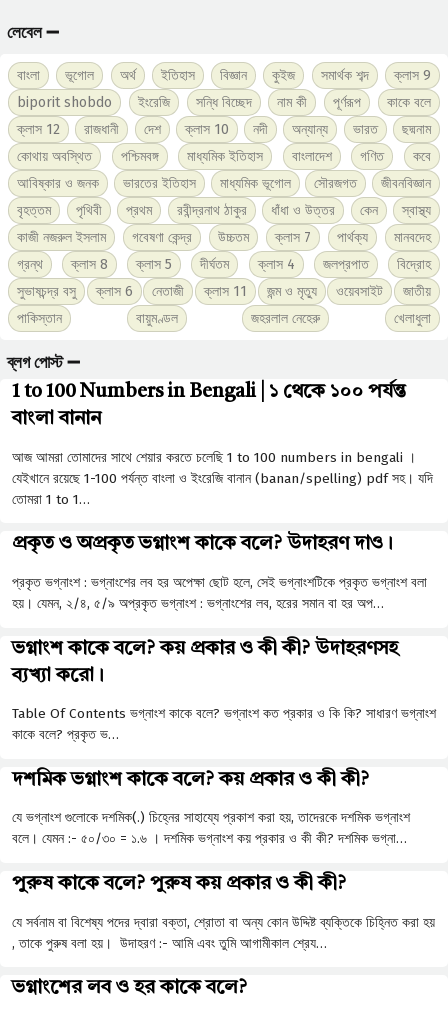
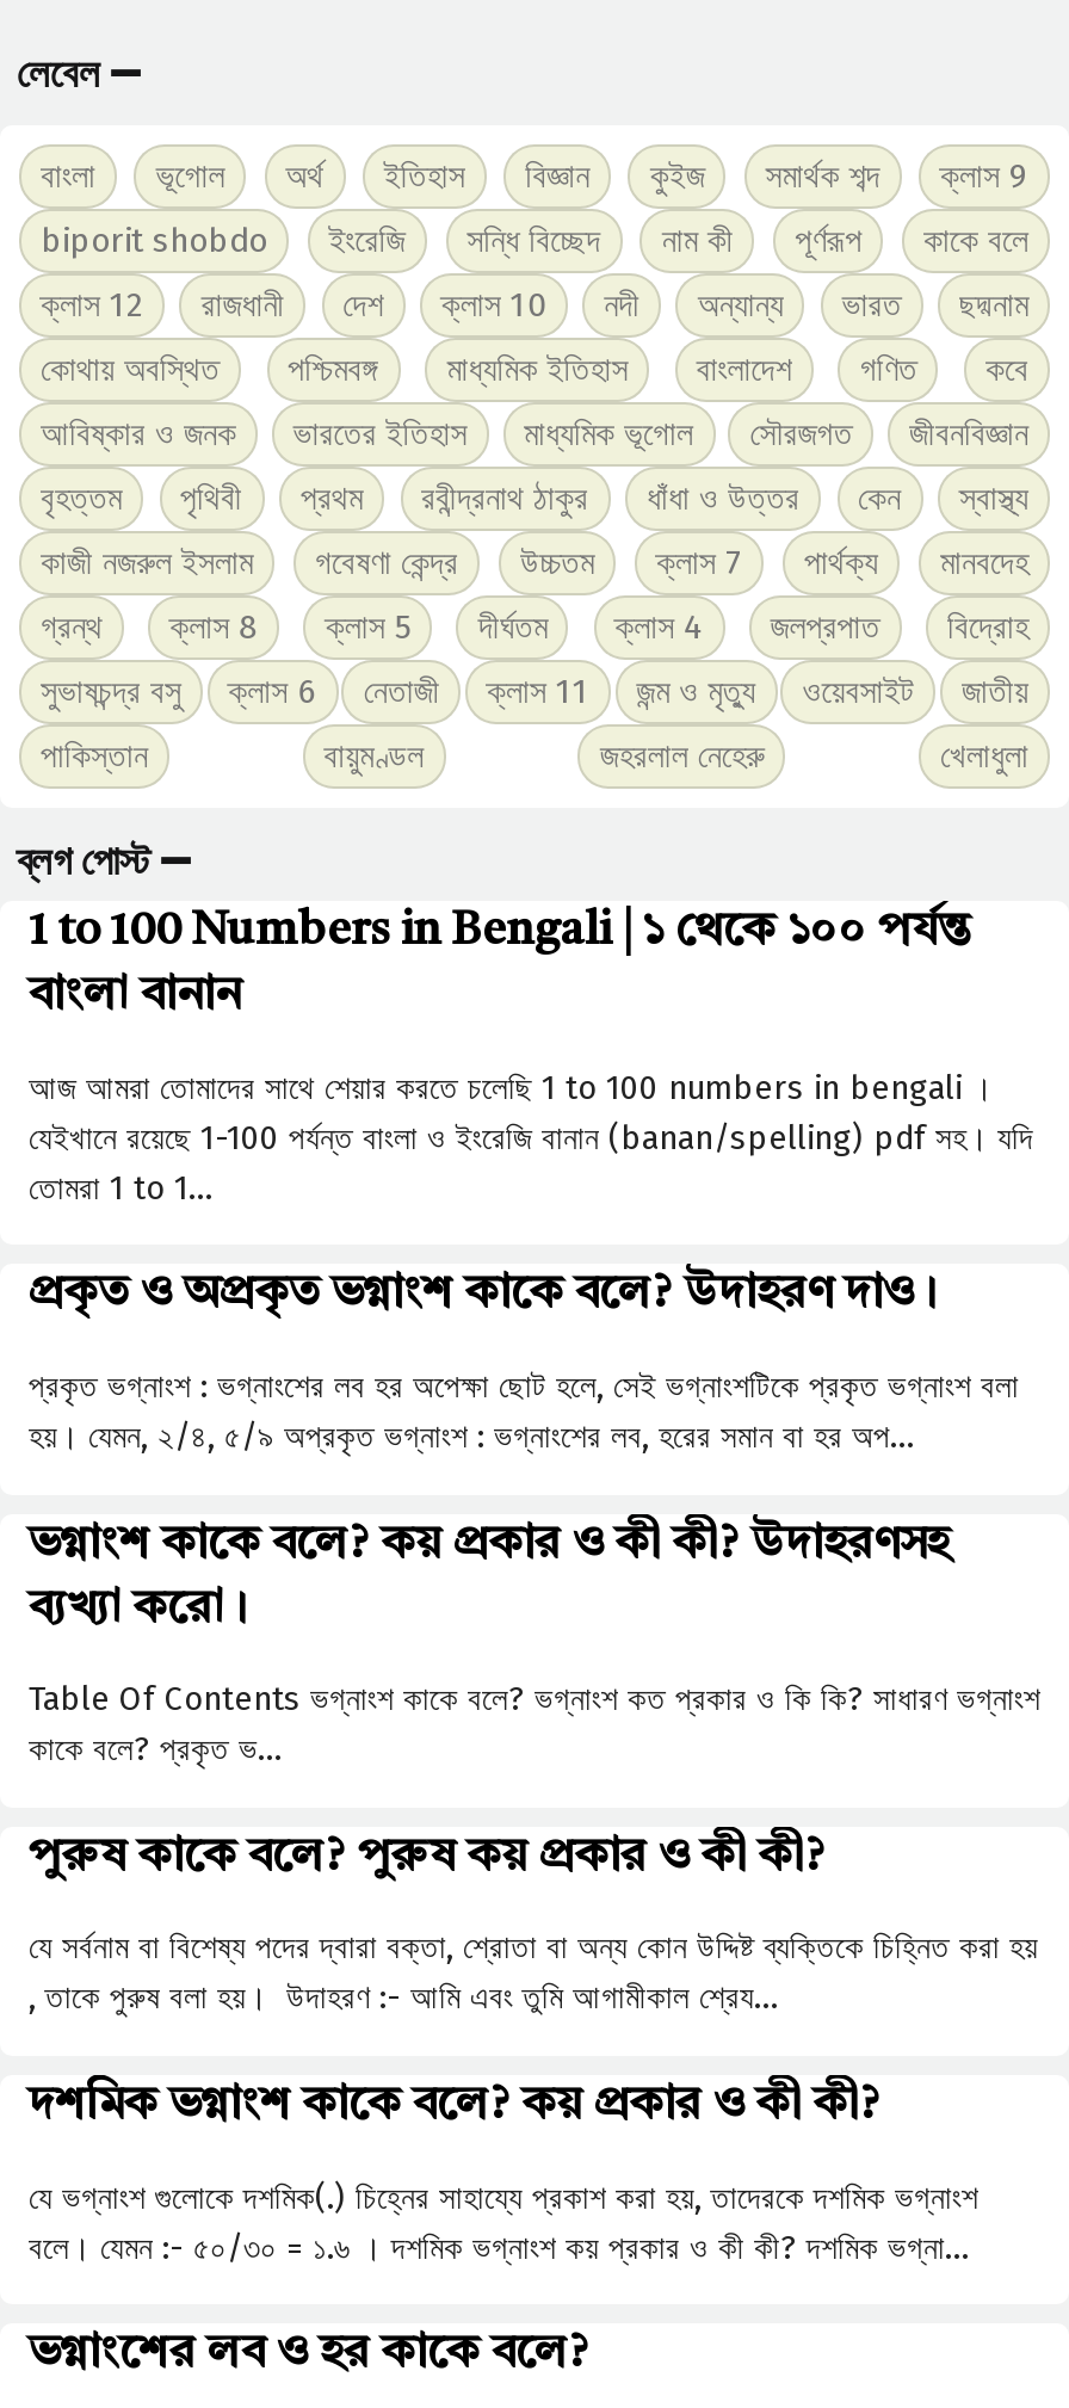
moved down: দশমিক ভগ্নাংশ কাকে বলে? কয় প্রকার ও কী কী? | যে ভগ্নাংশ গুলোকে দশমিক(.) চিহ্নের সাহায্যে প্রকাশ করা হয়, তাদেরকে দশমিক ভগ্নাংশ | বলে। যেমন :- ৫০/৩০ = ১.৬ । দশমিক ভগ্নাংশ কয় প্রকার ও কী কী? দশমিক ভগ্না…

moved up: পুরুষ কাকে বলে? পুরুষ কয় প্রকার ও কী কী? | যে সর্বনাম বা বিশেষ্য পদের দ্বারা বক্তা, শ্রোতা বা অন্য কোন উদ্দিষ্ট ব্যক্তিকে চিহ্নিত করা হয় | , তাকে পুরুষ বলা হয়। উদাহরণ :- আমি এবং তুমি আগামীকাল শ্রেয…
